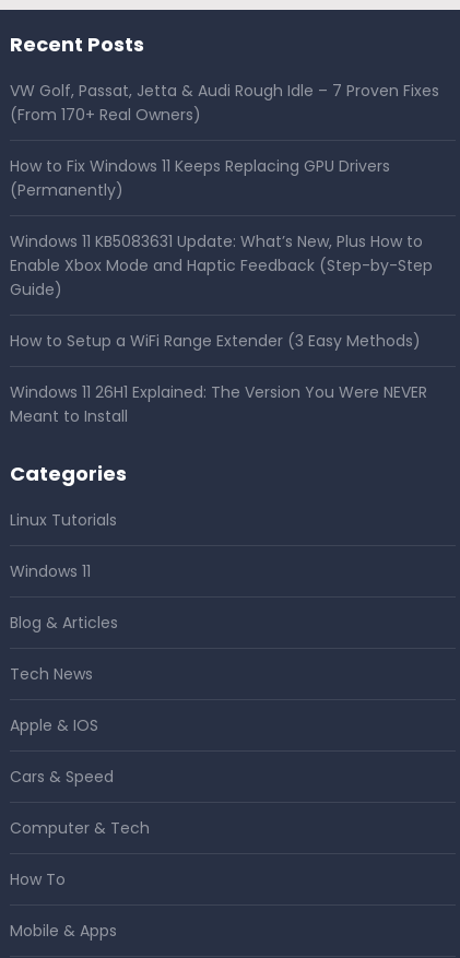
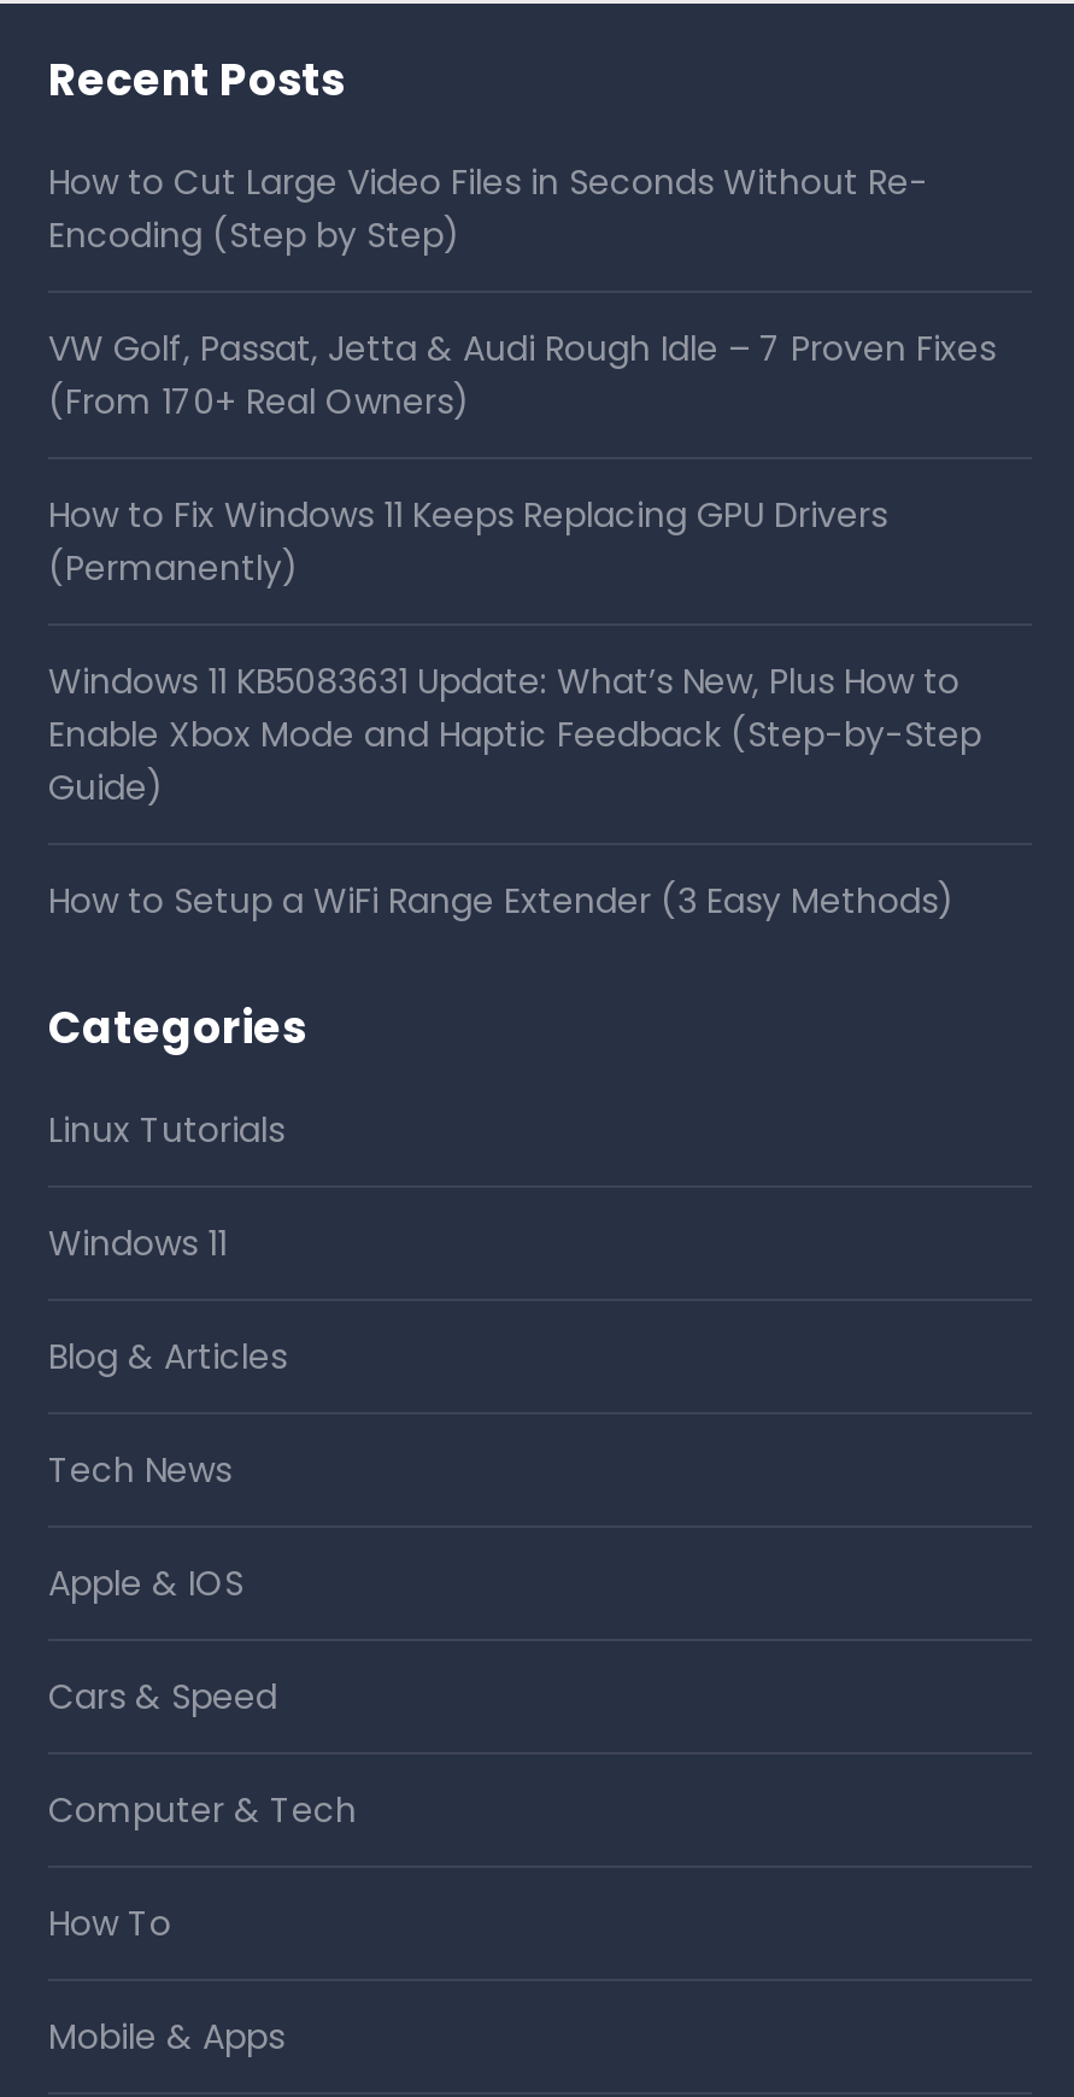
+ How to Cut Large Video Files in Seconds Without Re-
+ Encoding (Step by Step)

moved down: VW Golf, Passat, Jetta & Audi Rough Idle – 7 Proven Fixes | (From 170+ Real Owners) | (Permanently) | Windows 11 KB5083631 Update: What’s New, Plus How to | Enable Xbox Mode and Haptic Feedback (Step-by-Step | Guide) | How to Setup a WiFi Range Extender (3 Easy Methods)

- Windows 11 26H1 Explained: The Version You Were NEVER
- Meant to Install
